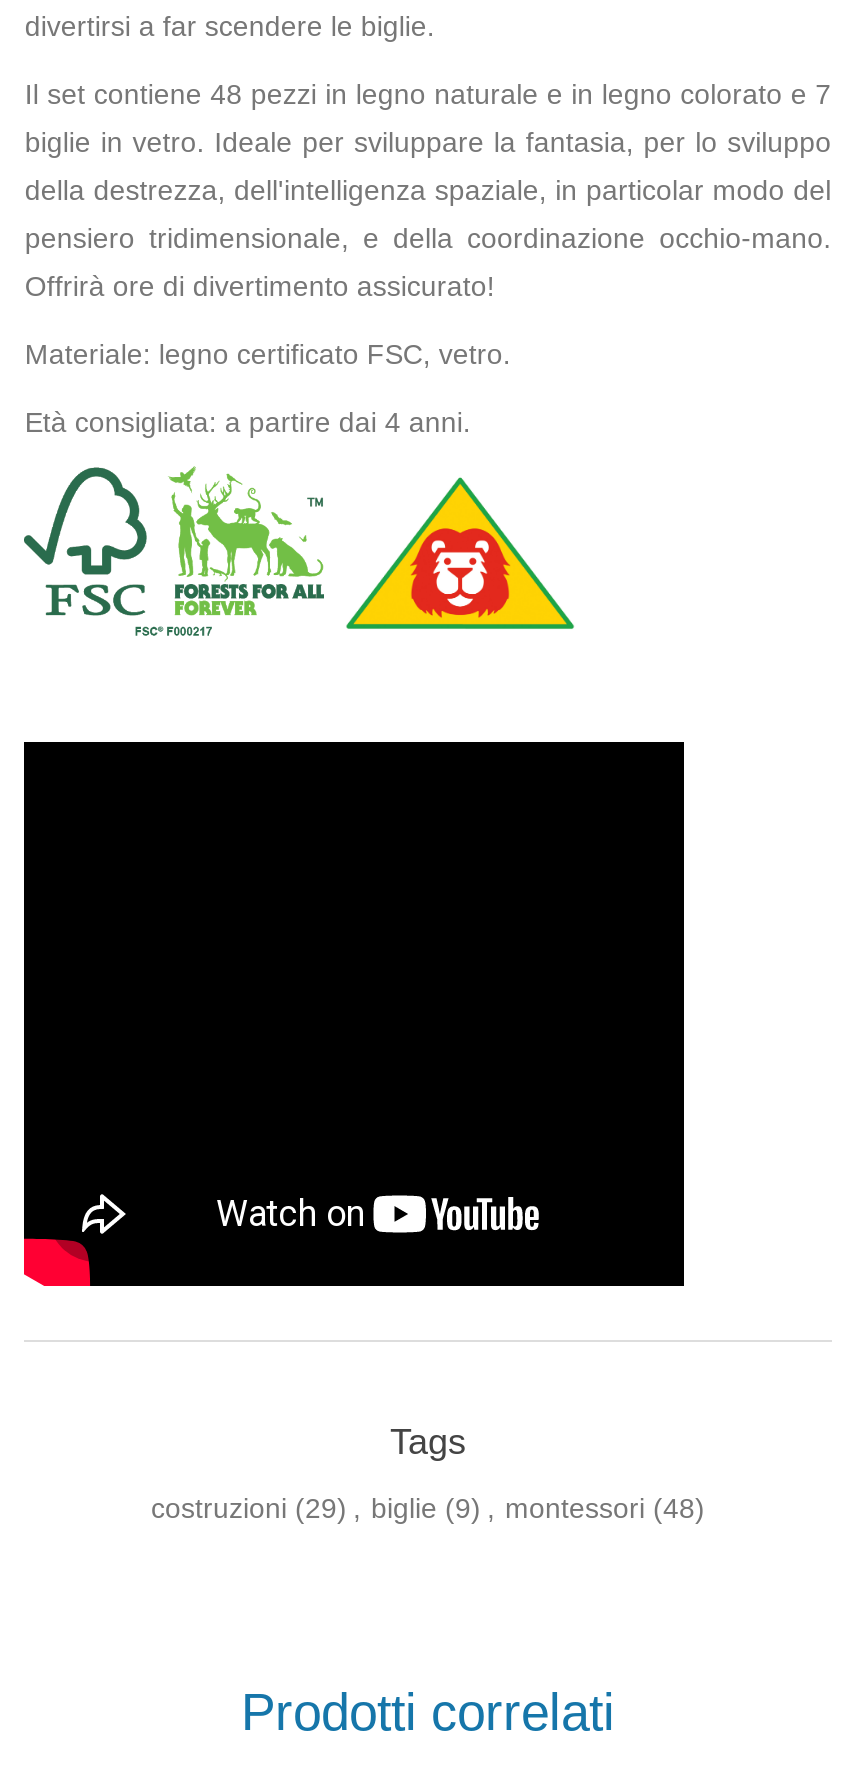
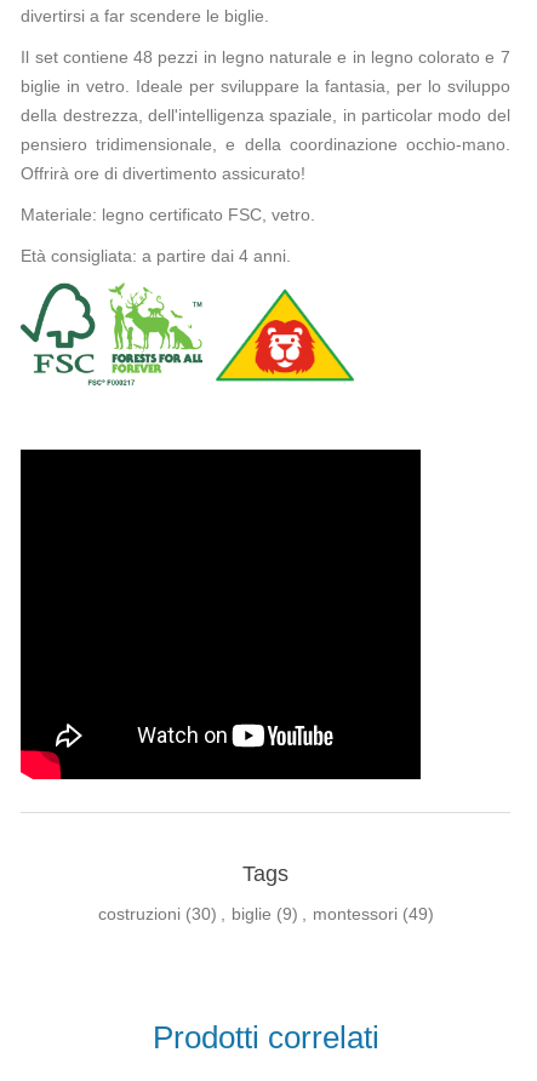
- costruzioni (29) , biglie (9) , montessori (48)
+ costruzioni (30) , biglie (9) , montessori (49)
